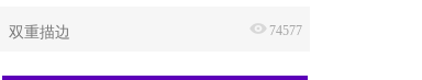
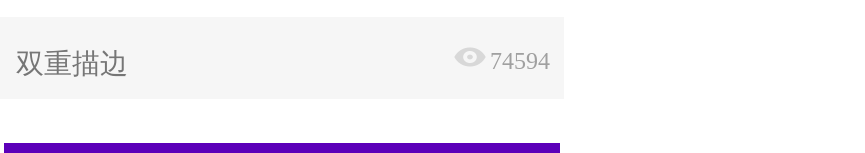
- 74577
+ 74594
